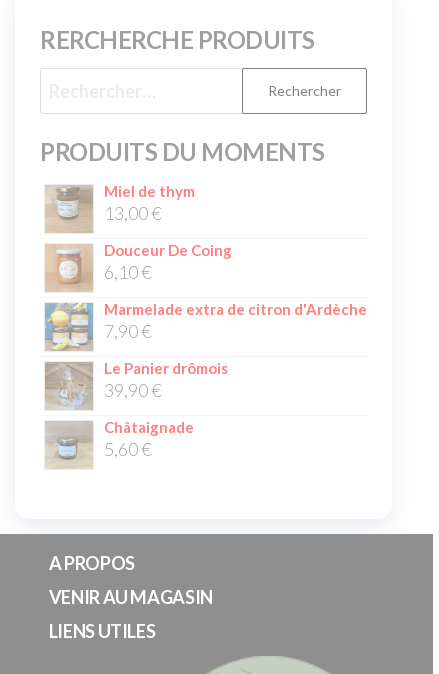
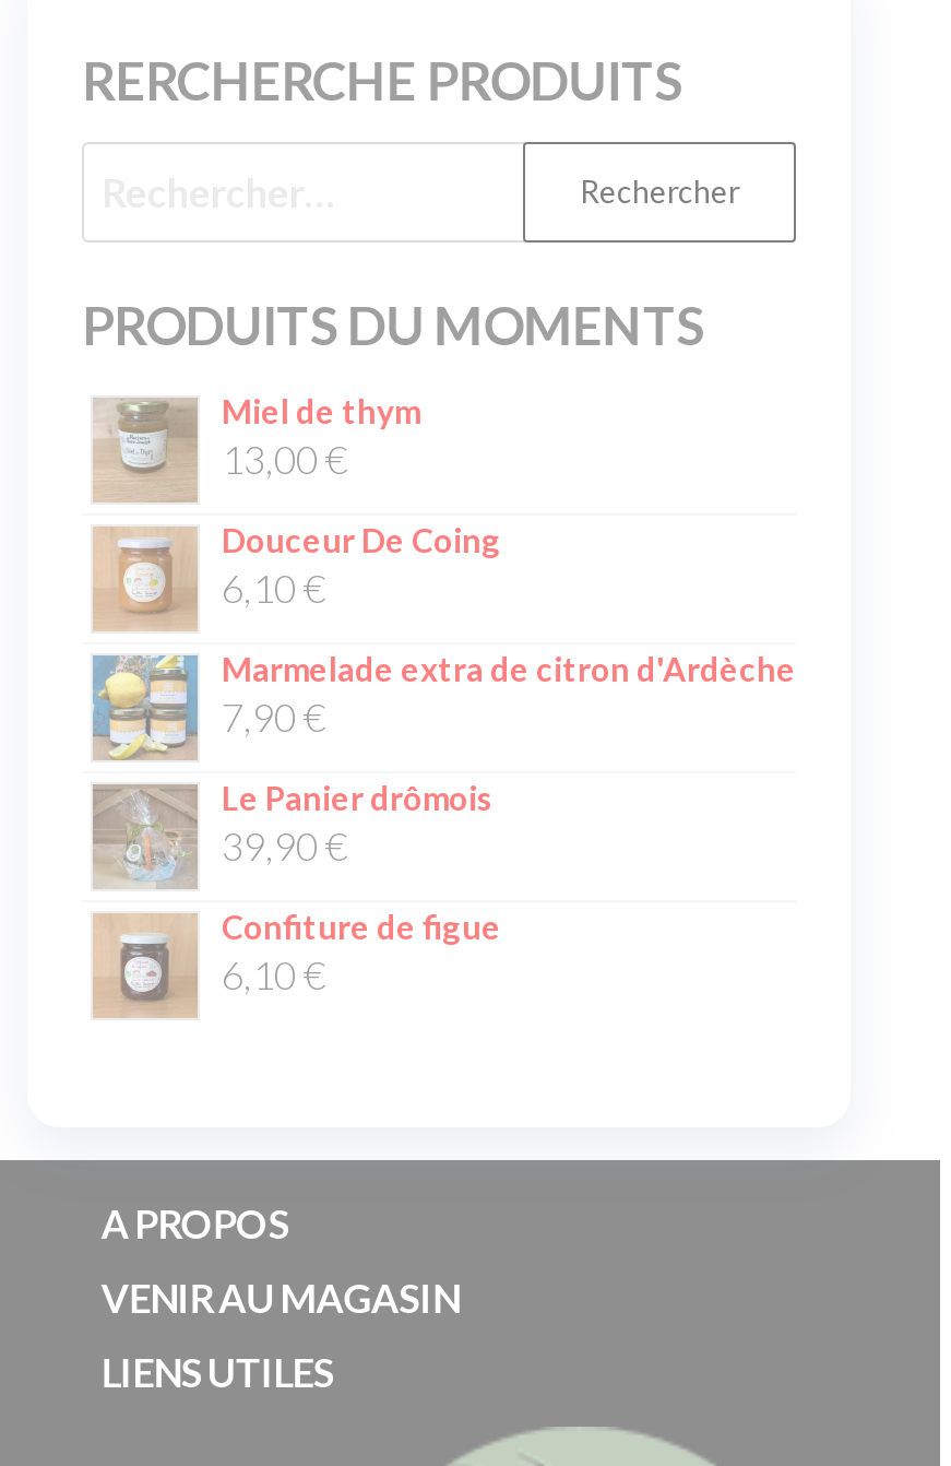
- [image]
- Châtaignade
- 5,60 €
+ [image]
+ Confiture de figue
+ 6,10 €
